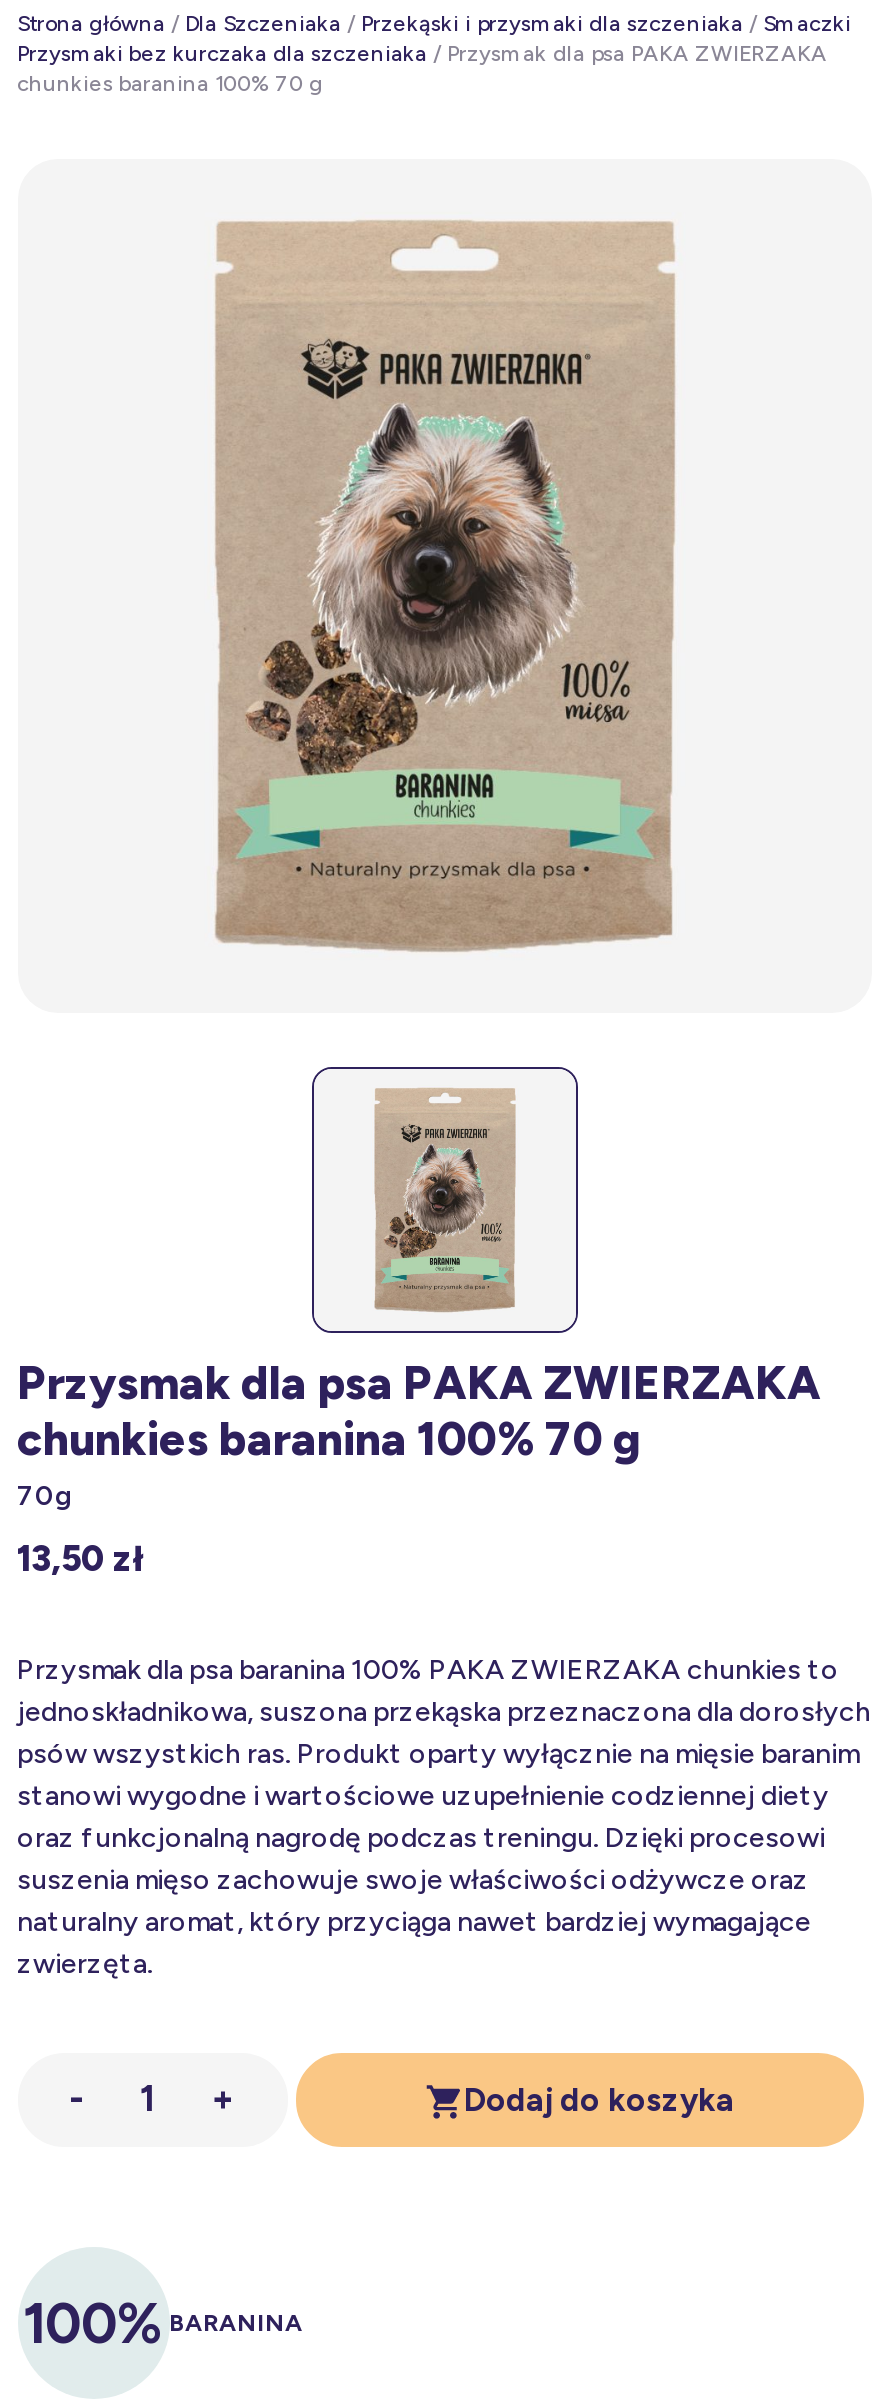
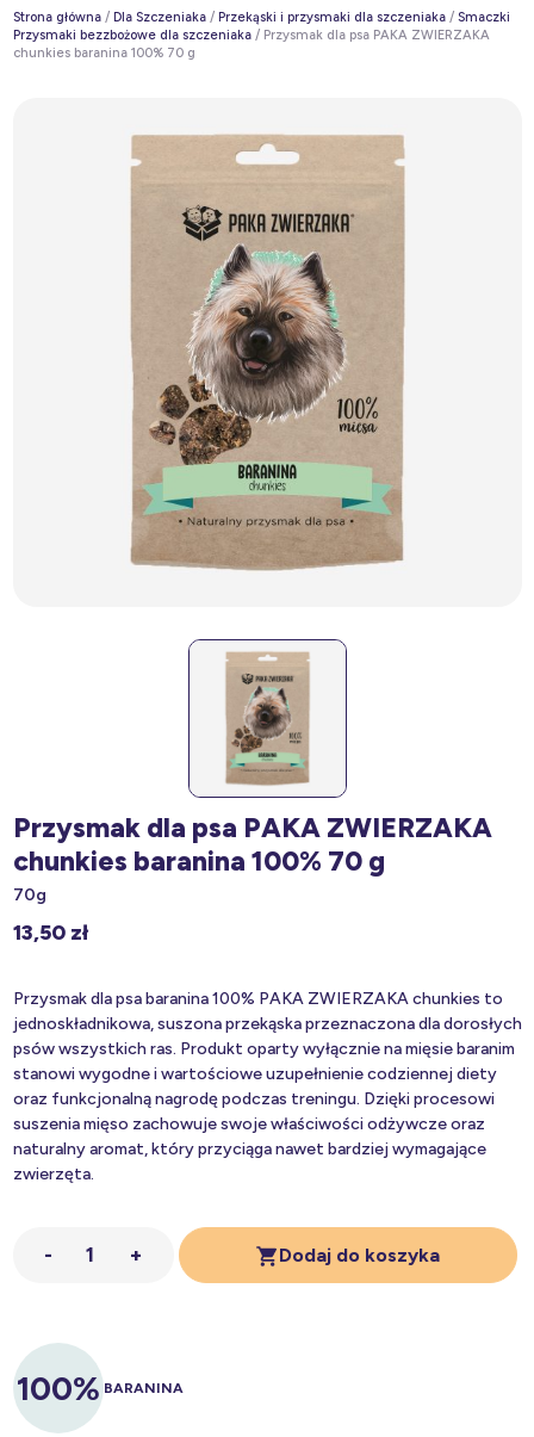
- Przysmaki bez kurczaka dla szczeniaka / Przysmak dla psa PAKA ZWIERZAKA
+ Przysmaki bezzbożowe dla szczeniaka / Przysmak dla psa PAKA ZWIERZAKA
